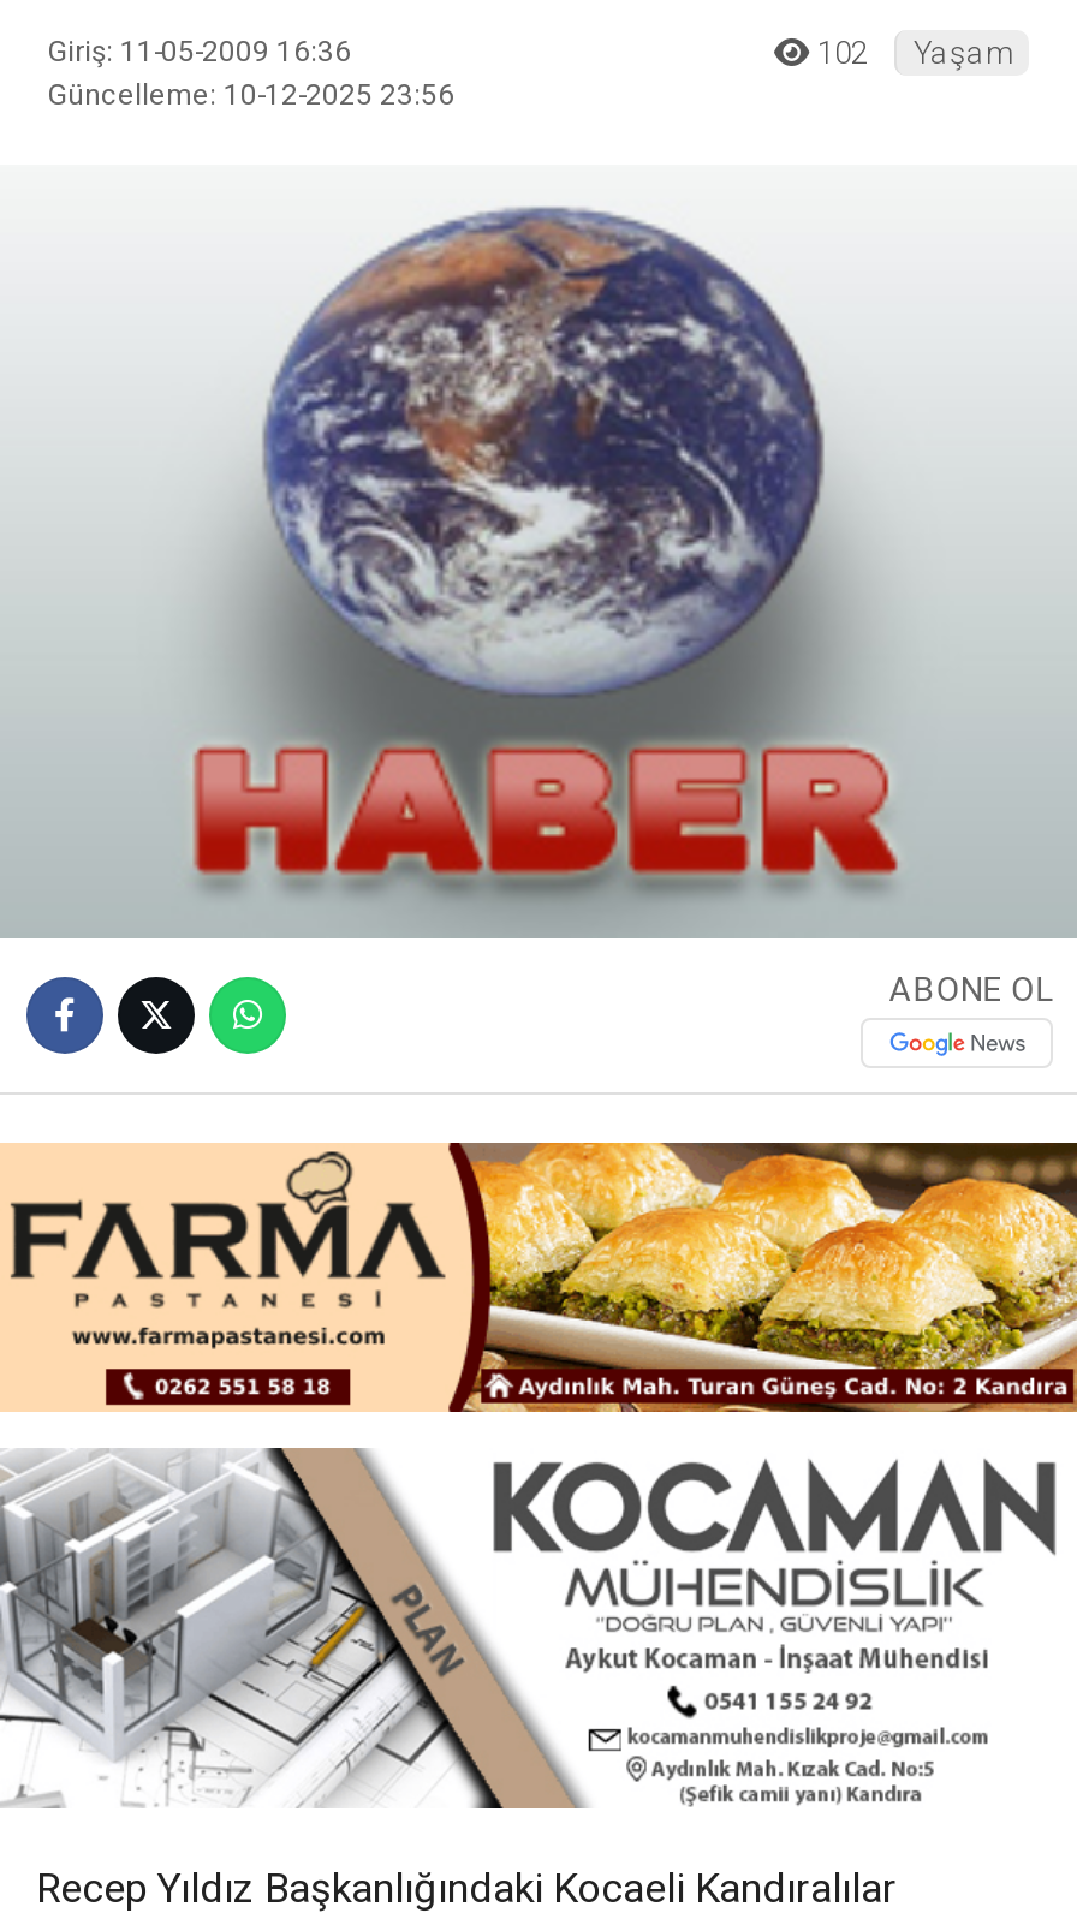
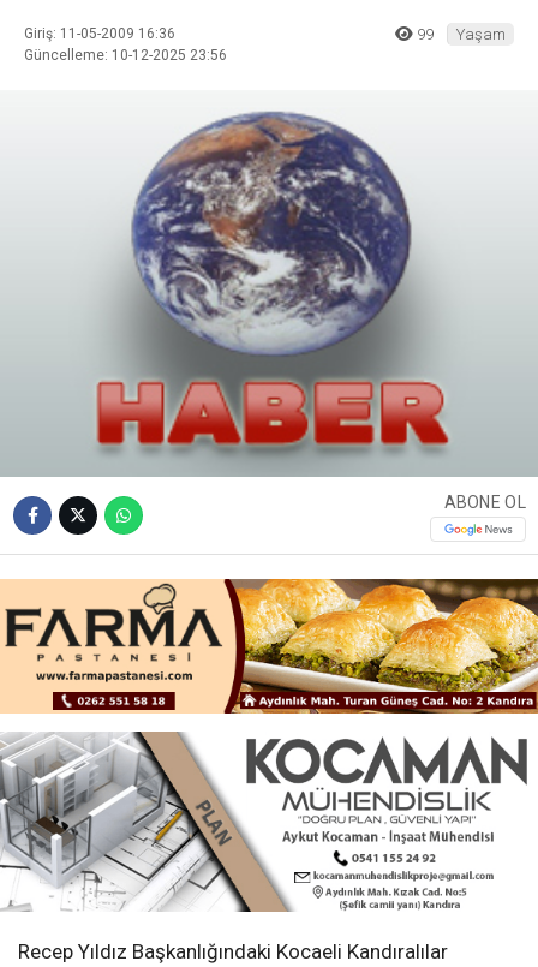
- 102 Yaşam
+ 99 Yaşam
